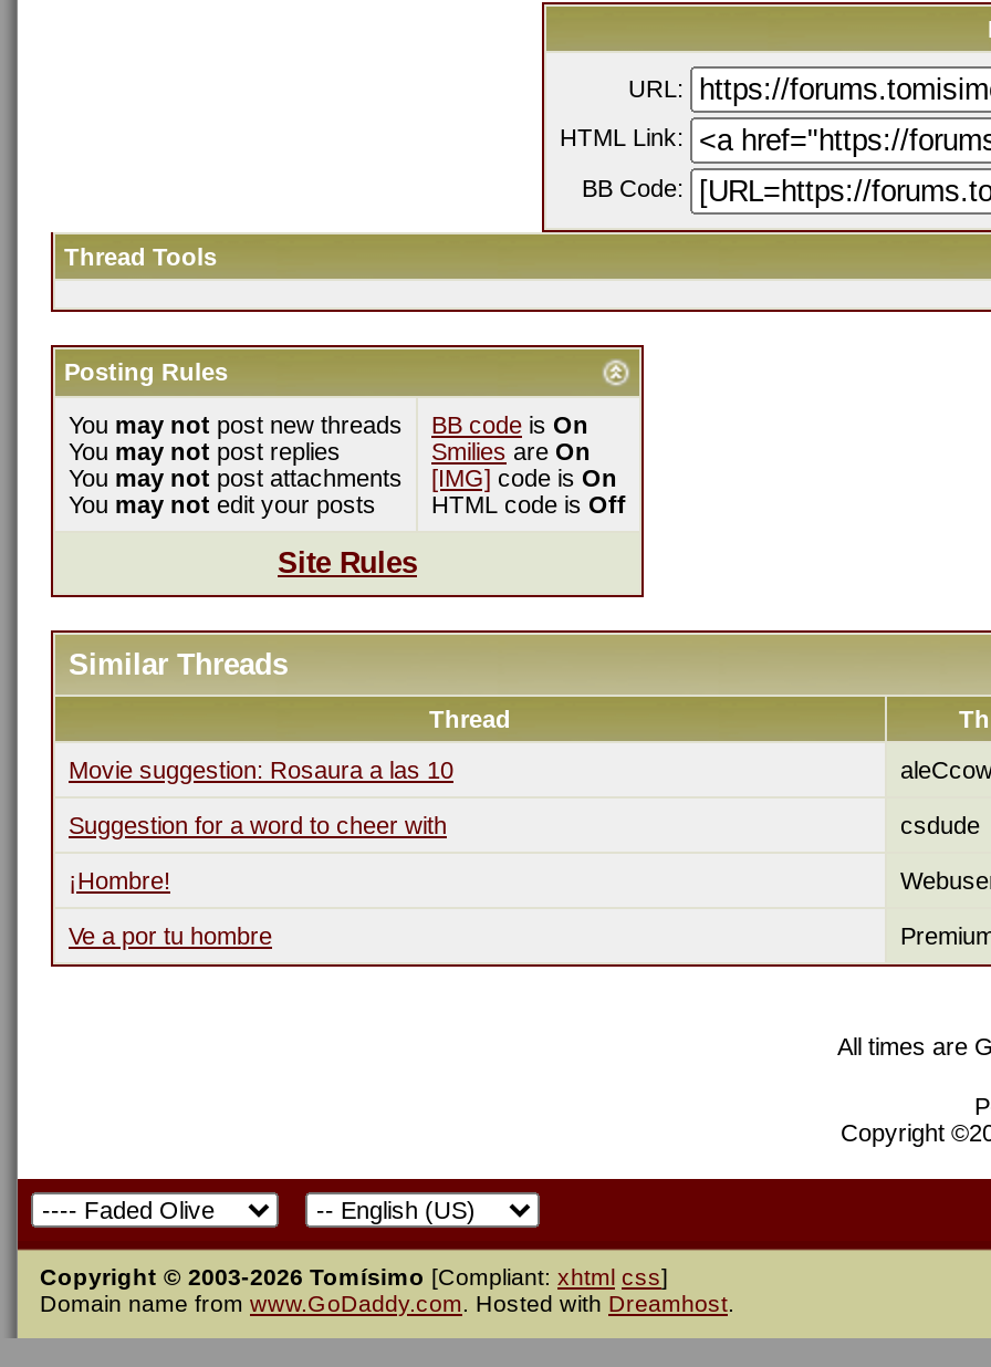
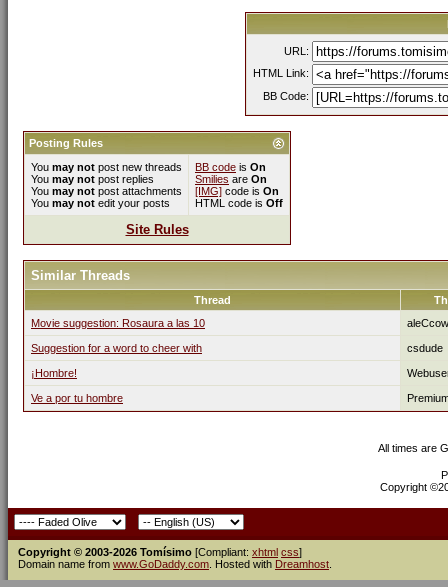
- Thread Tools
